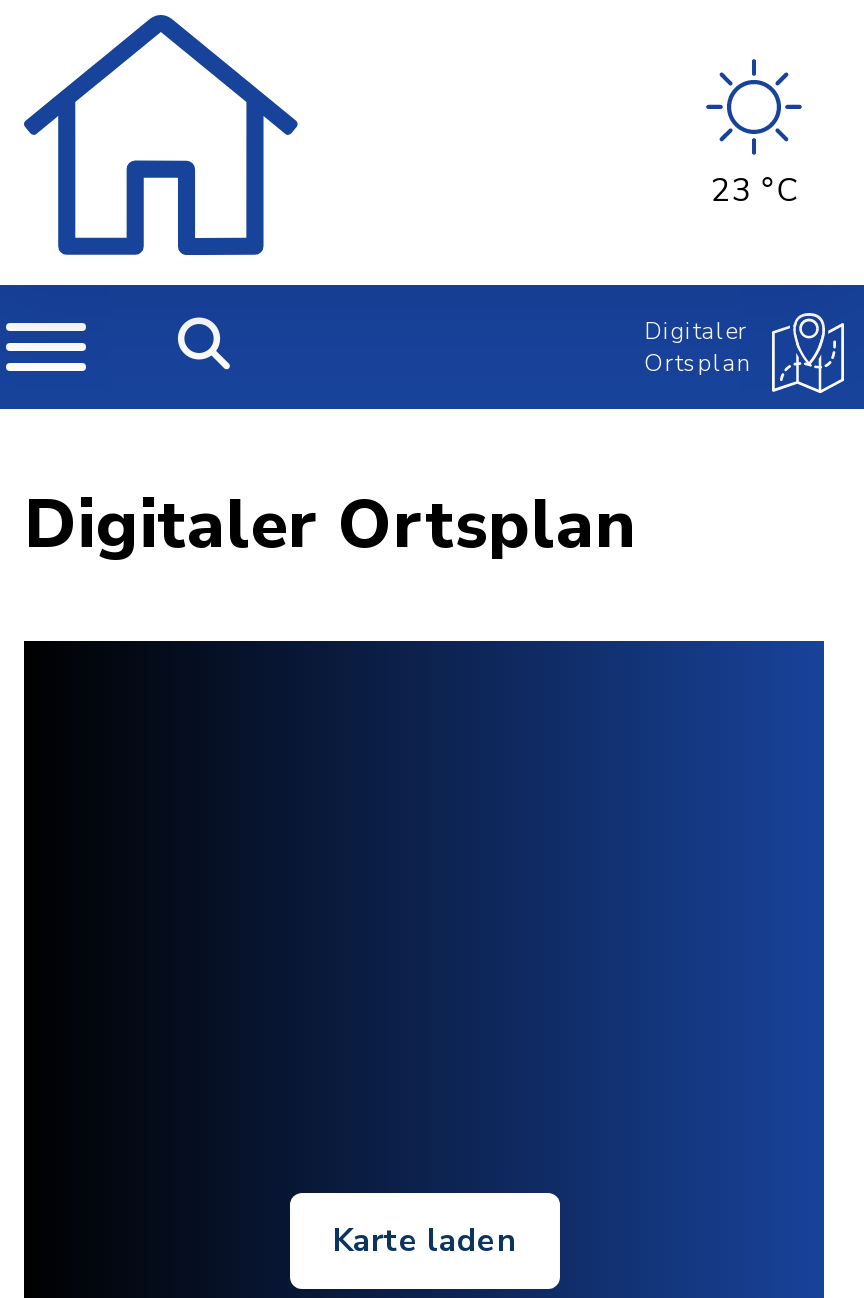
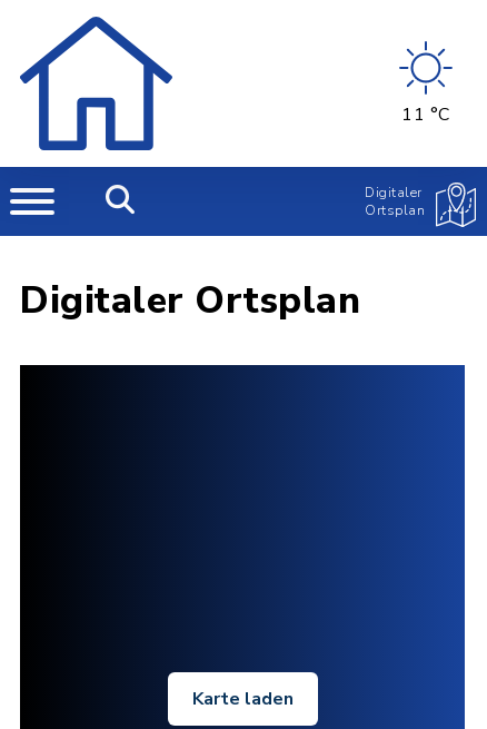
- 23 °C
+ 11 °C
